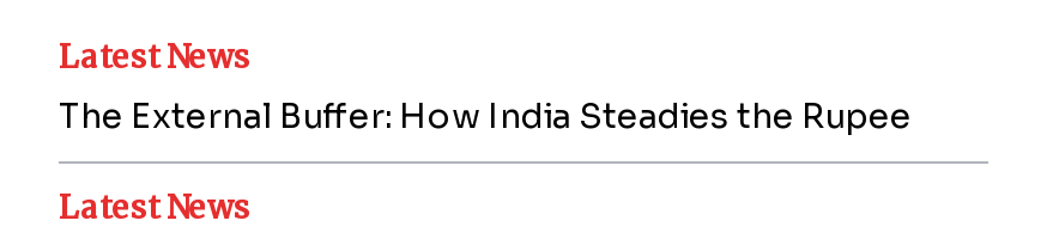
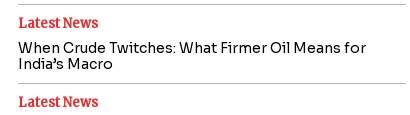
- The External Buffer: How India Steadies the Rupee
+ When Crude Twitches: What Firmer Oil Means for
+ India’s Macro
